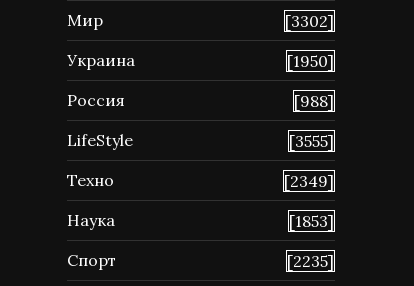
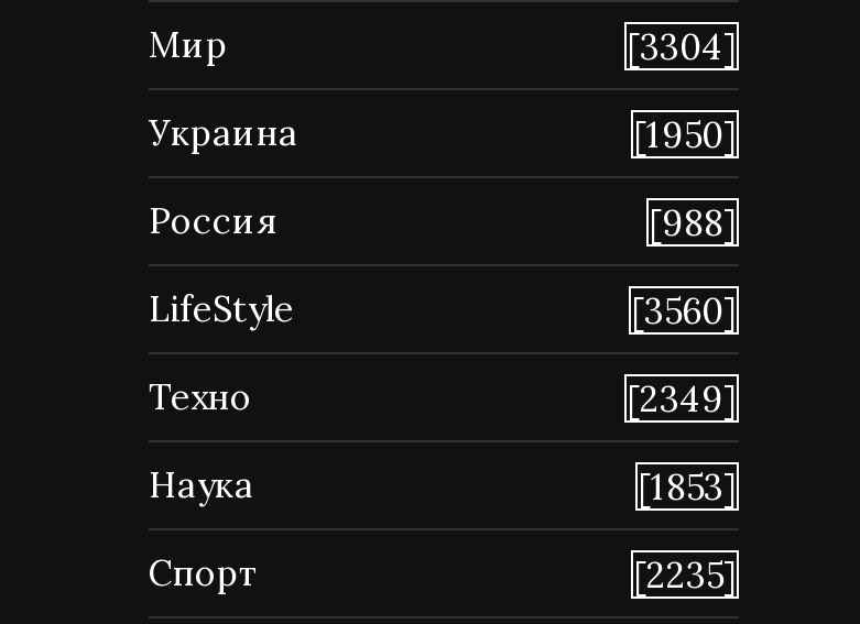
- [3302]
+ [3304]

- [3555]
+ [3560]
